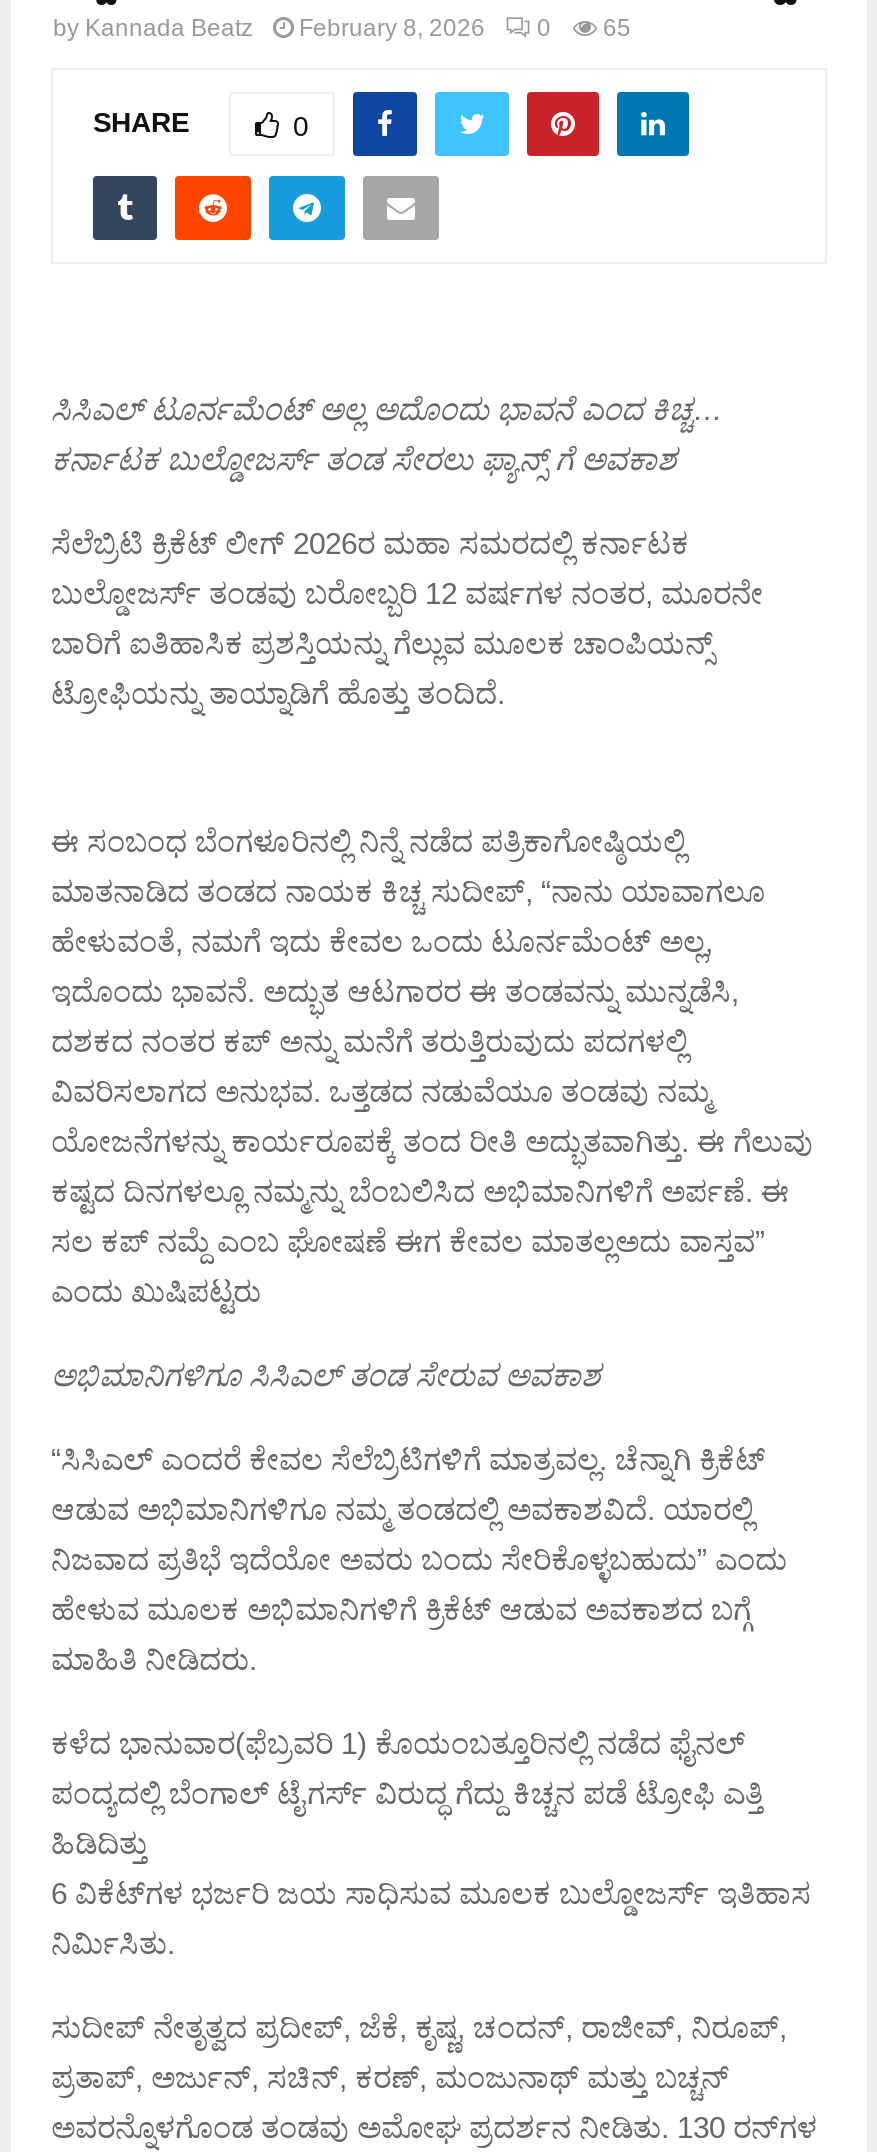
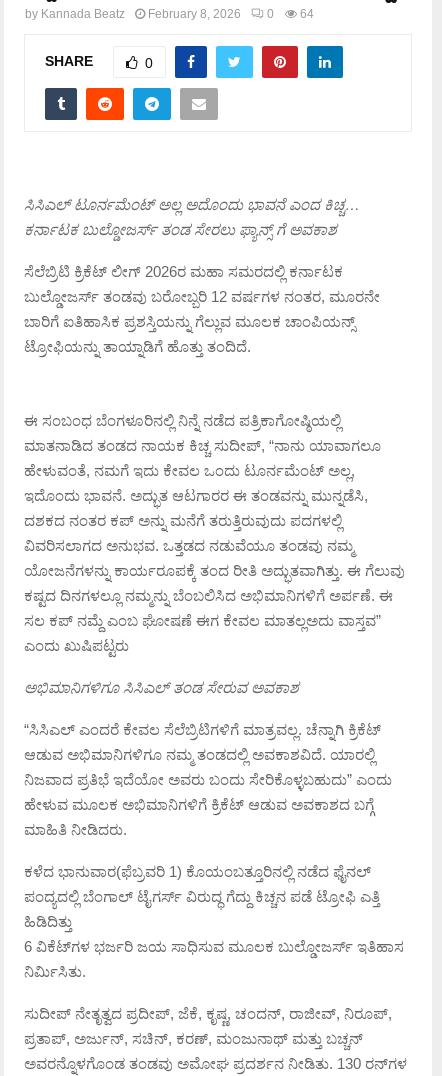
- by Kannada Beatz February 8, 2026 0 65
+ by Kannada Beatz February 8, 2026 0 64
